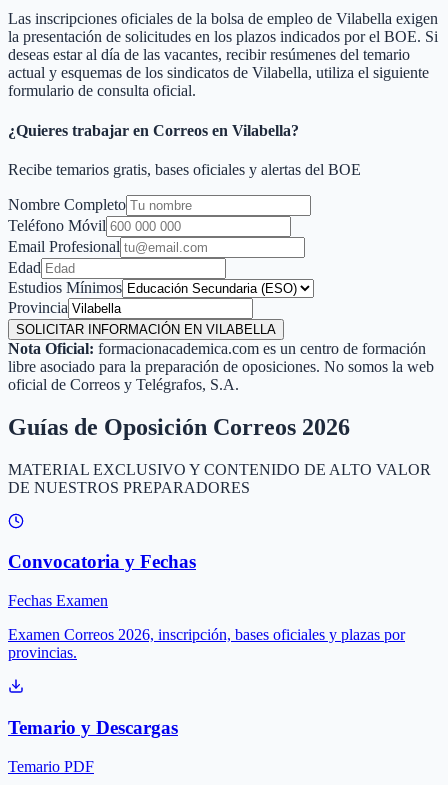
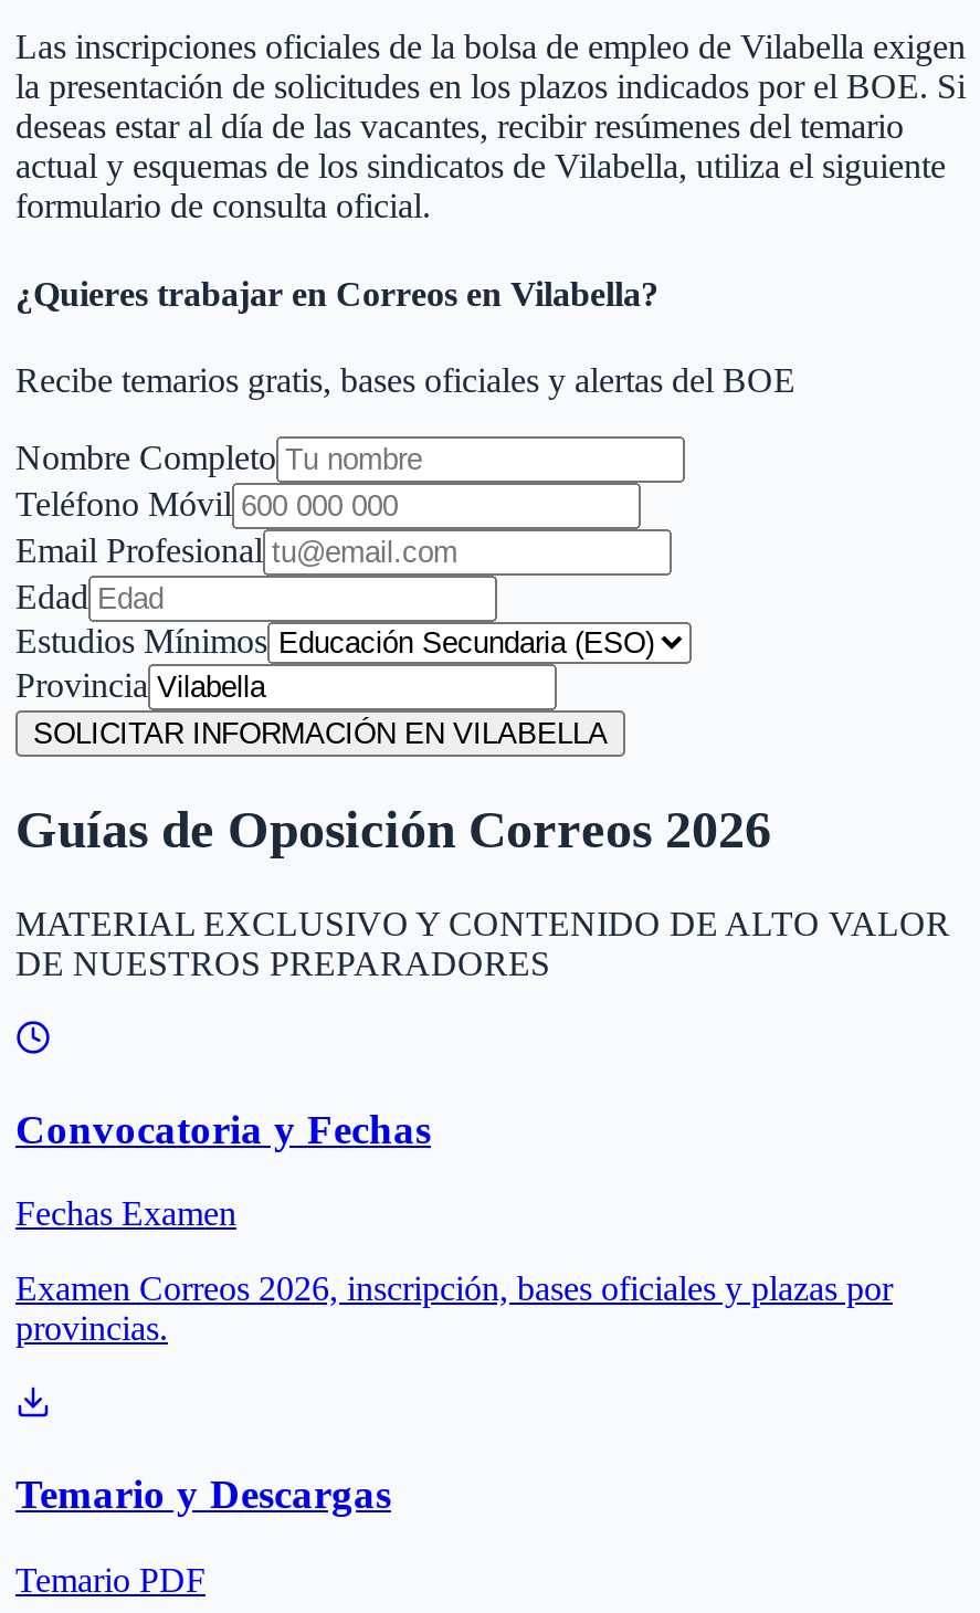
- Nota Oficial:formacionacademica.com es un centro de formación
- libre asociado para la preparación de oposiciones. No somos la web
- oficial de Correos y Telégrafos, S.A.
